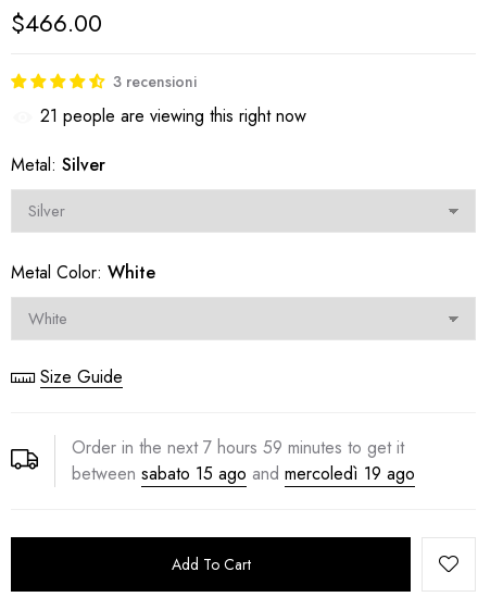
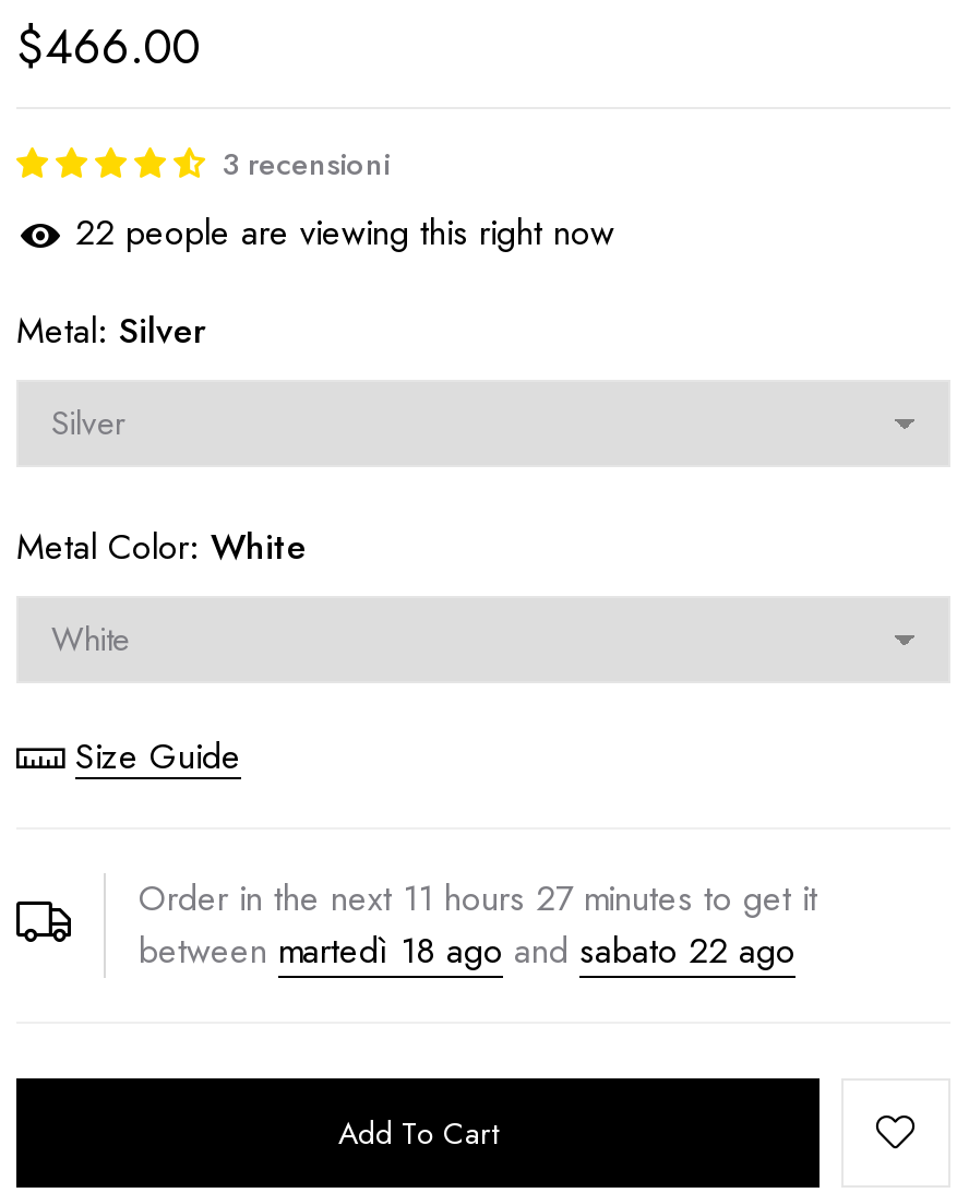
- 21 people are viewing this right now
+ 22 people are viewing this right now

- Order in the next 7 hours 59 minutes to get it
+ Order in the next 11 hours 27 minutes to get it

- between sabato 15 ago and mercoledì 19 ago
+ between martedì 18 ago and sabato 22 ago
